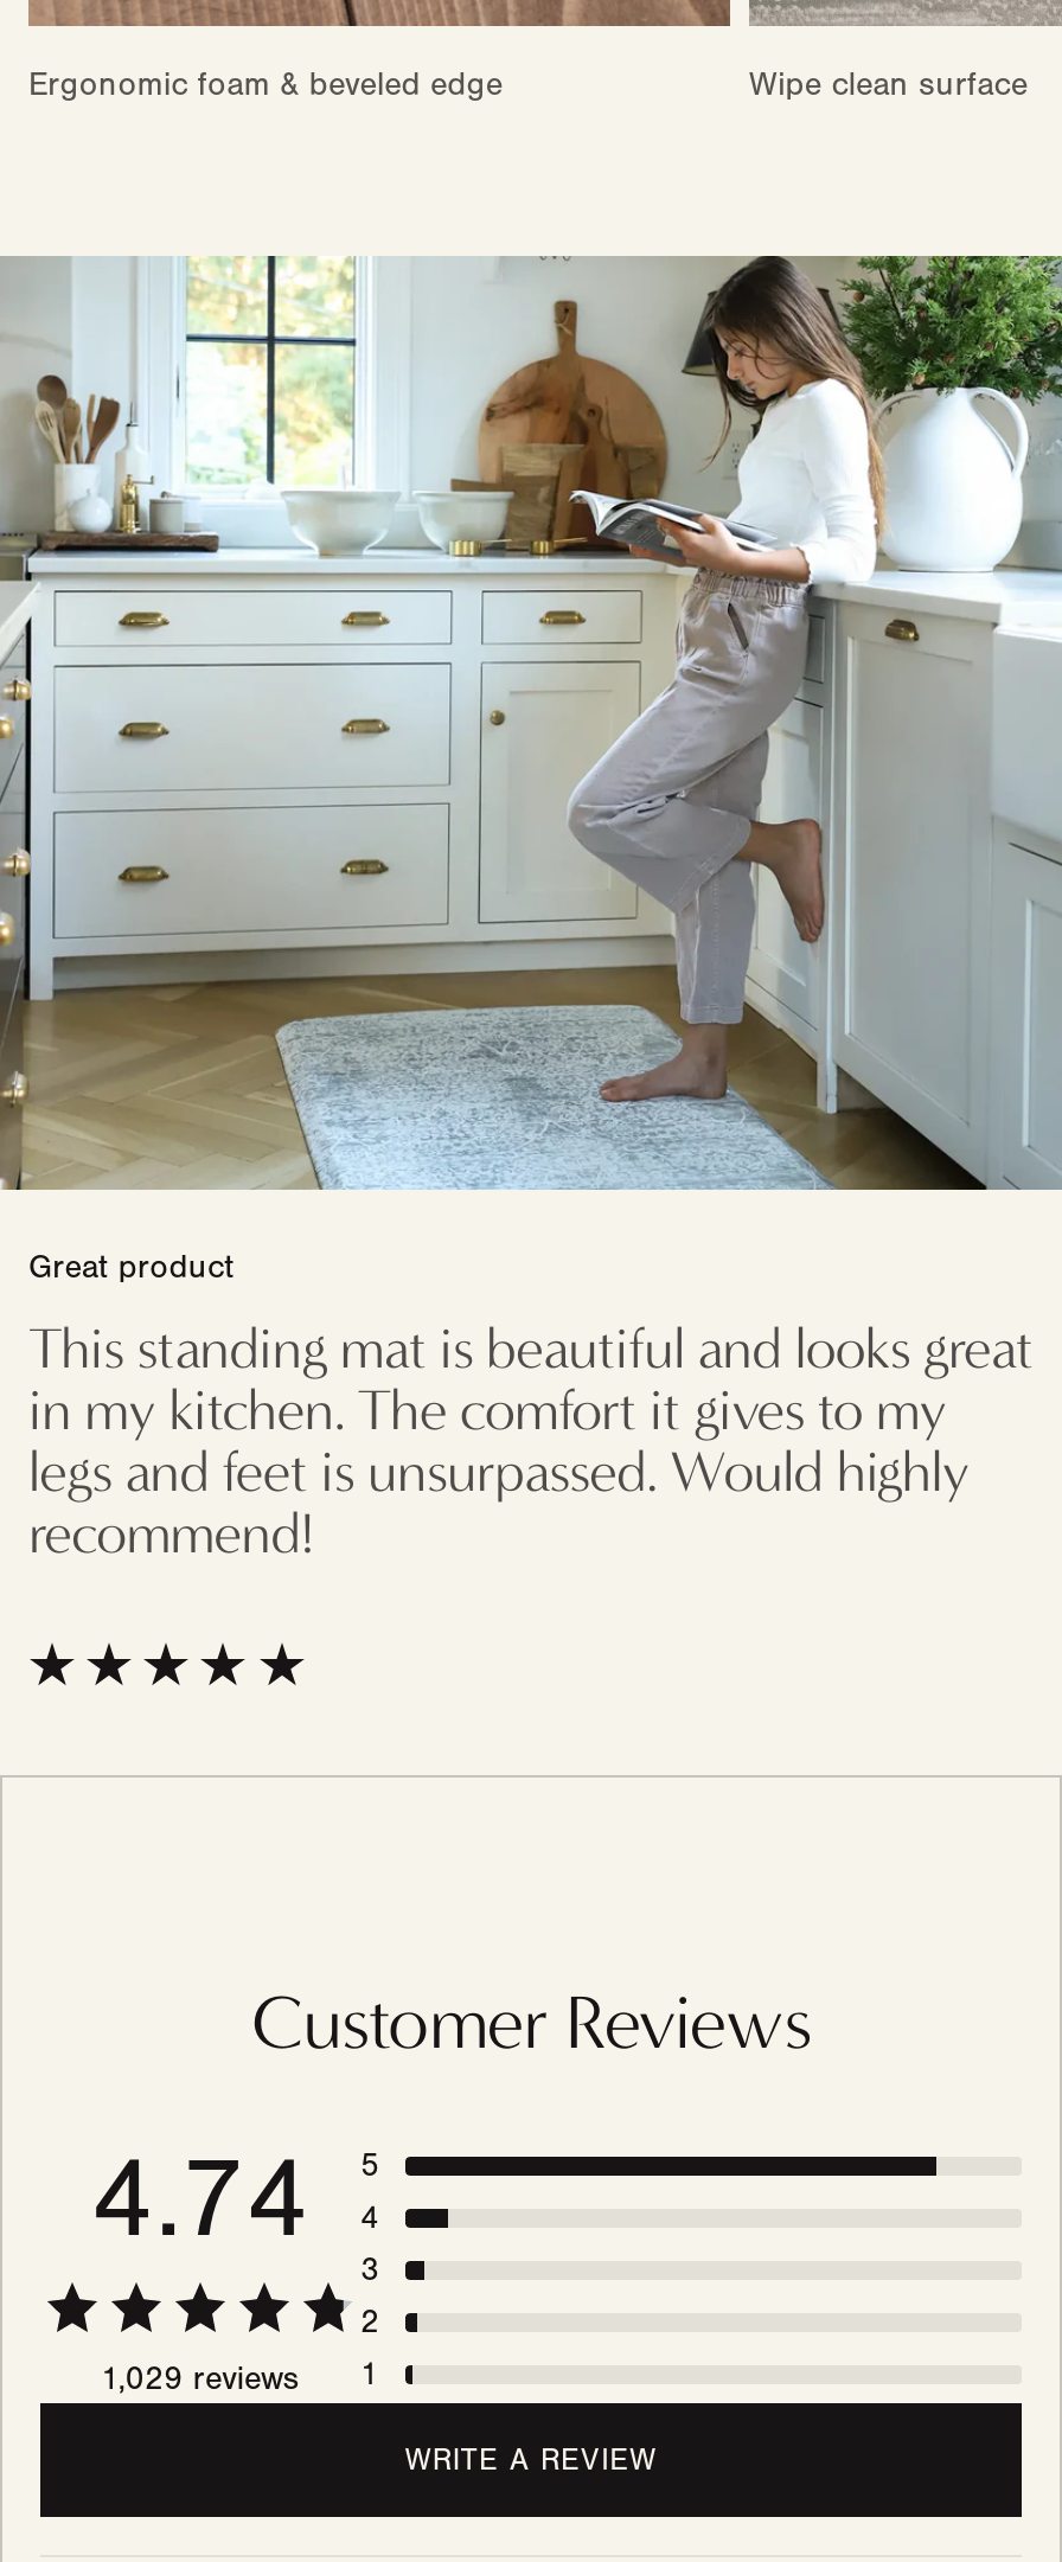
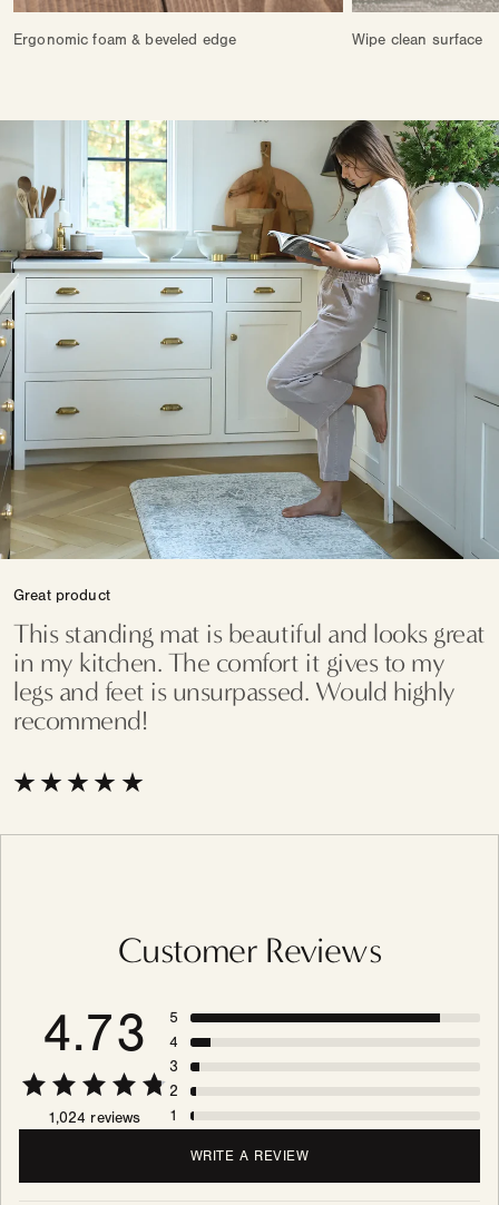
- 4.74 5 4
+ 4.73 5 4

- 1,029 reviews 1
+ 1,024 reviews 1
